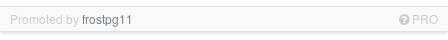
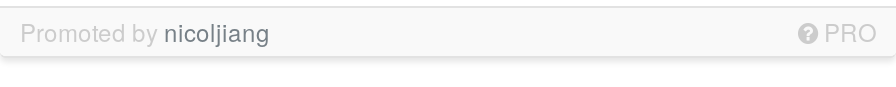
- Promoted by frostpg11
+ Promoted by nicoljiang
